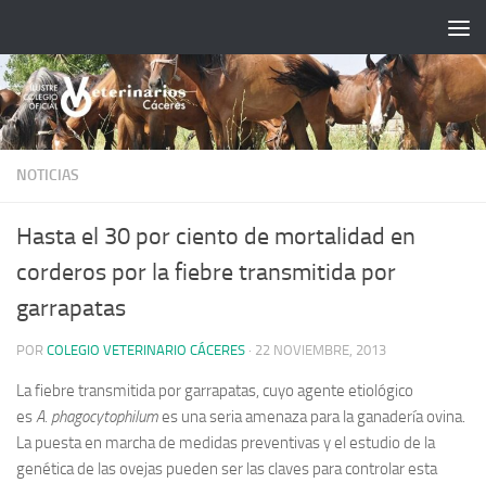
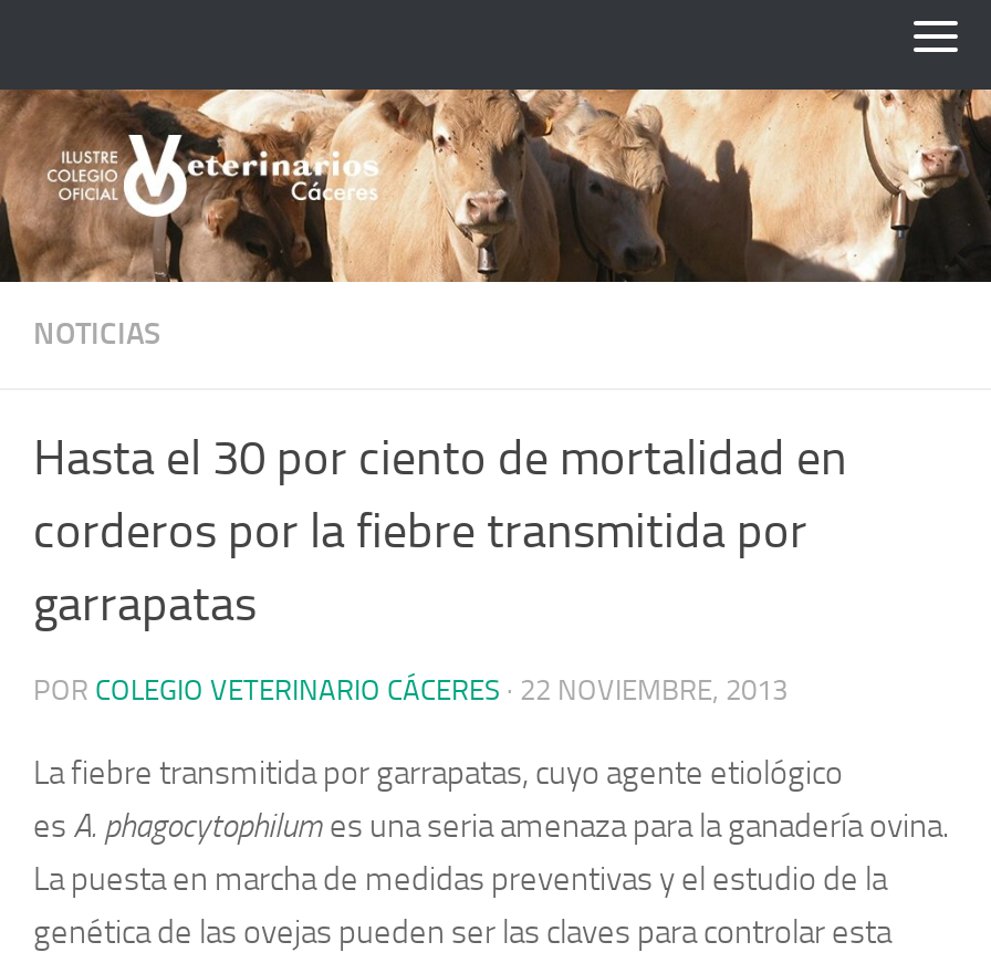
- [image]
+ [image]
